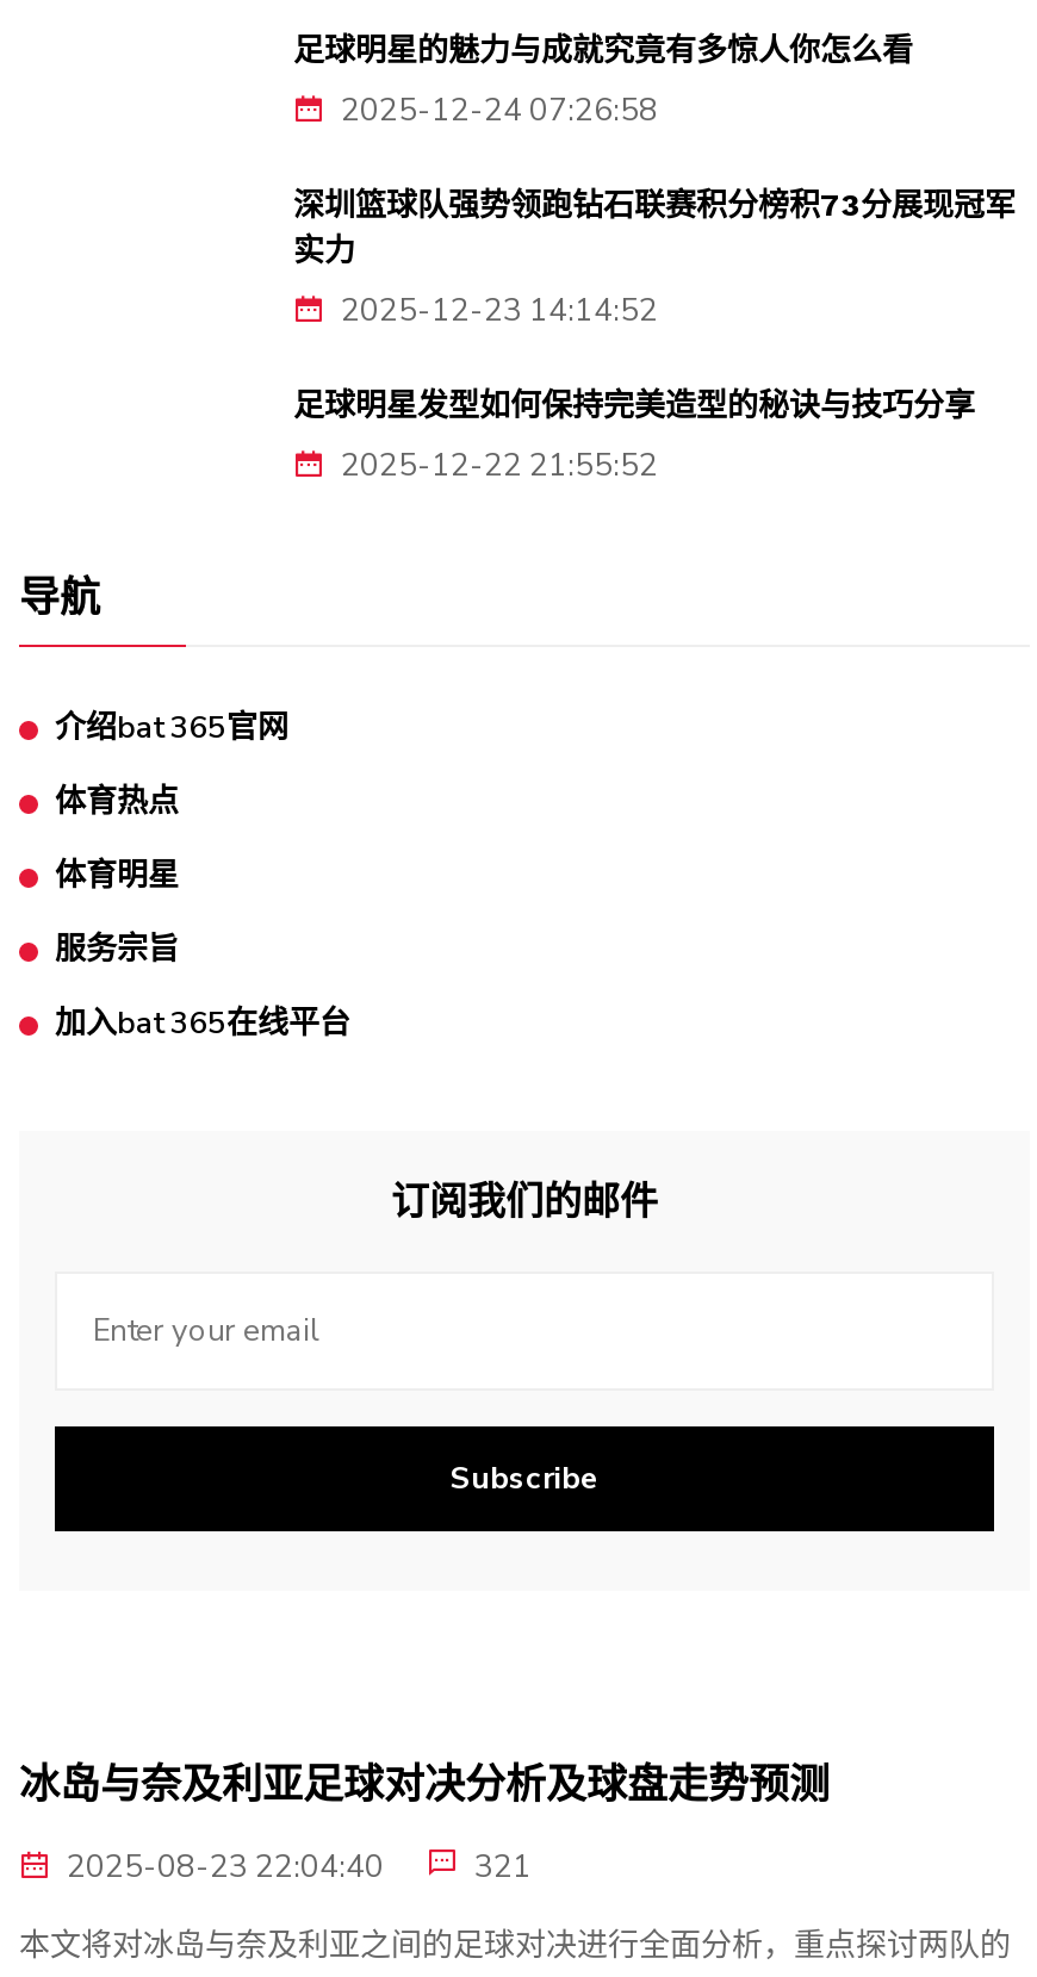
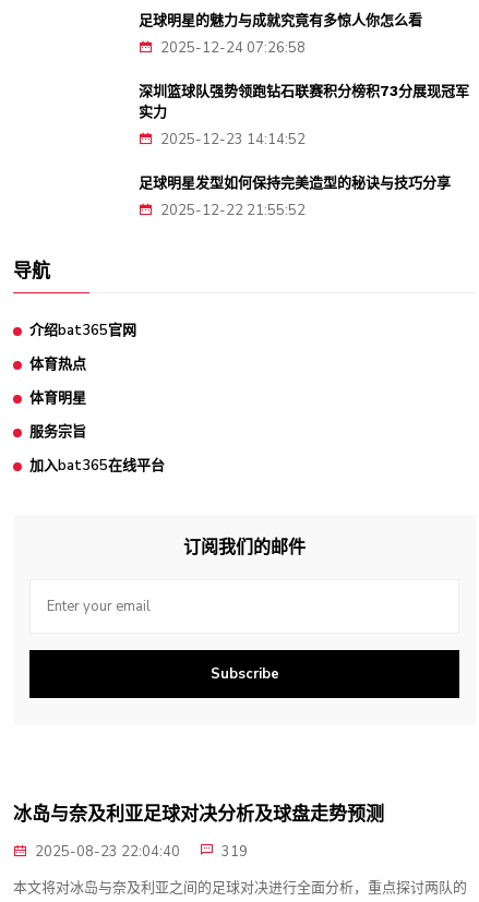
- 321
+ 319
